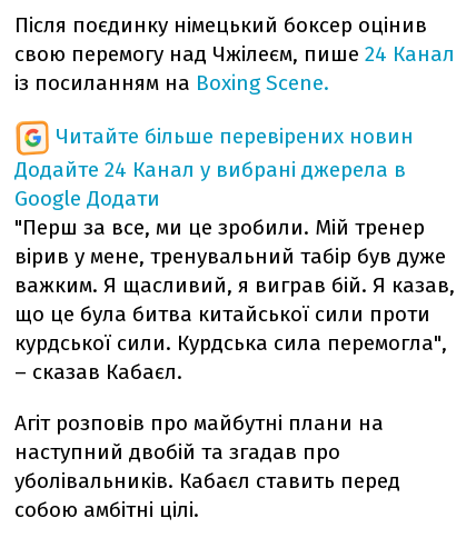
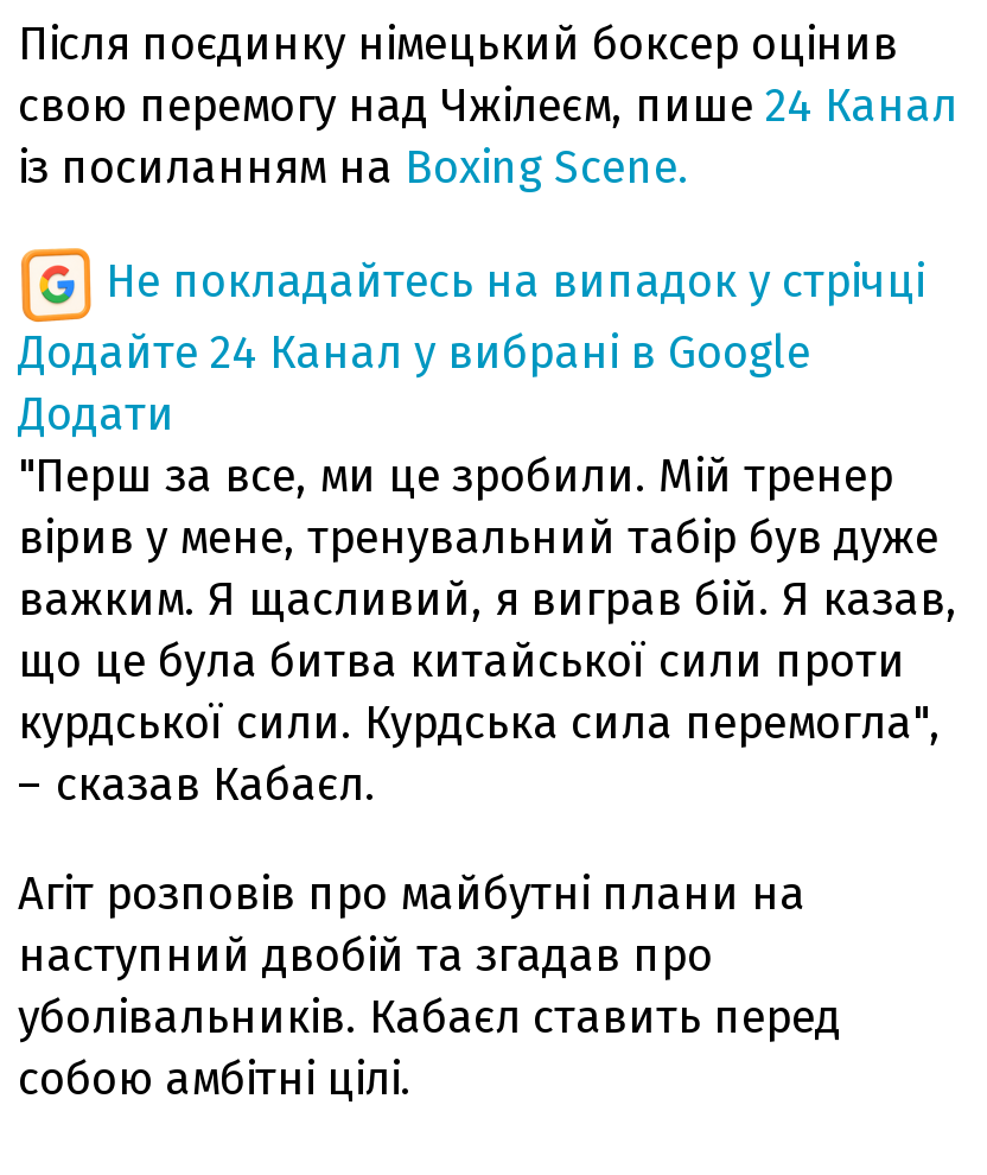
- Читайте більше перевірених новин
- Додайте 24 Канал у вибрані джерела в
- Google Додати
+ Не покладайтесь на випадок у стрічці
+ Додайте 24 Канал у вибрані в Google
+ Додати
